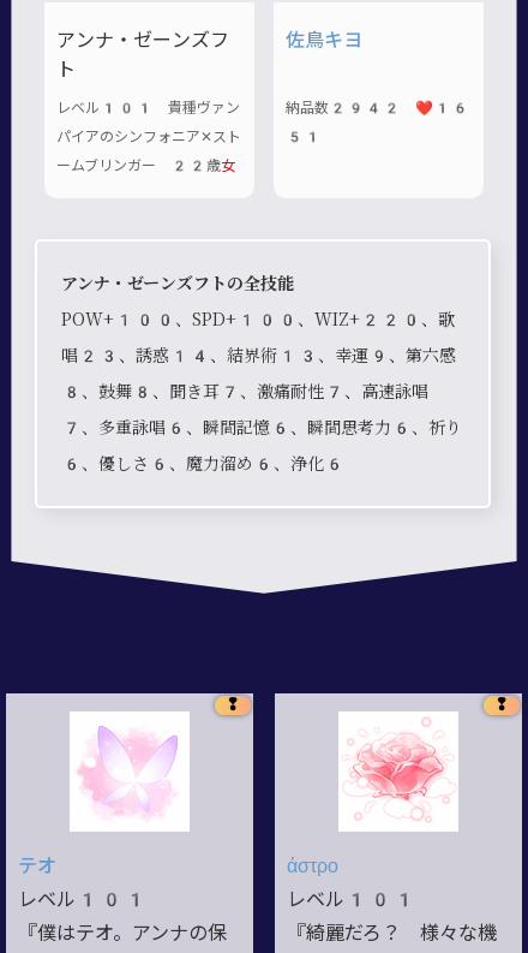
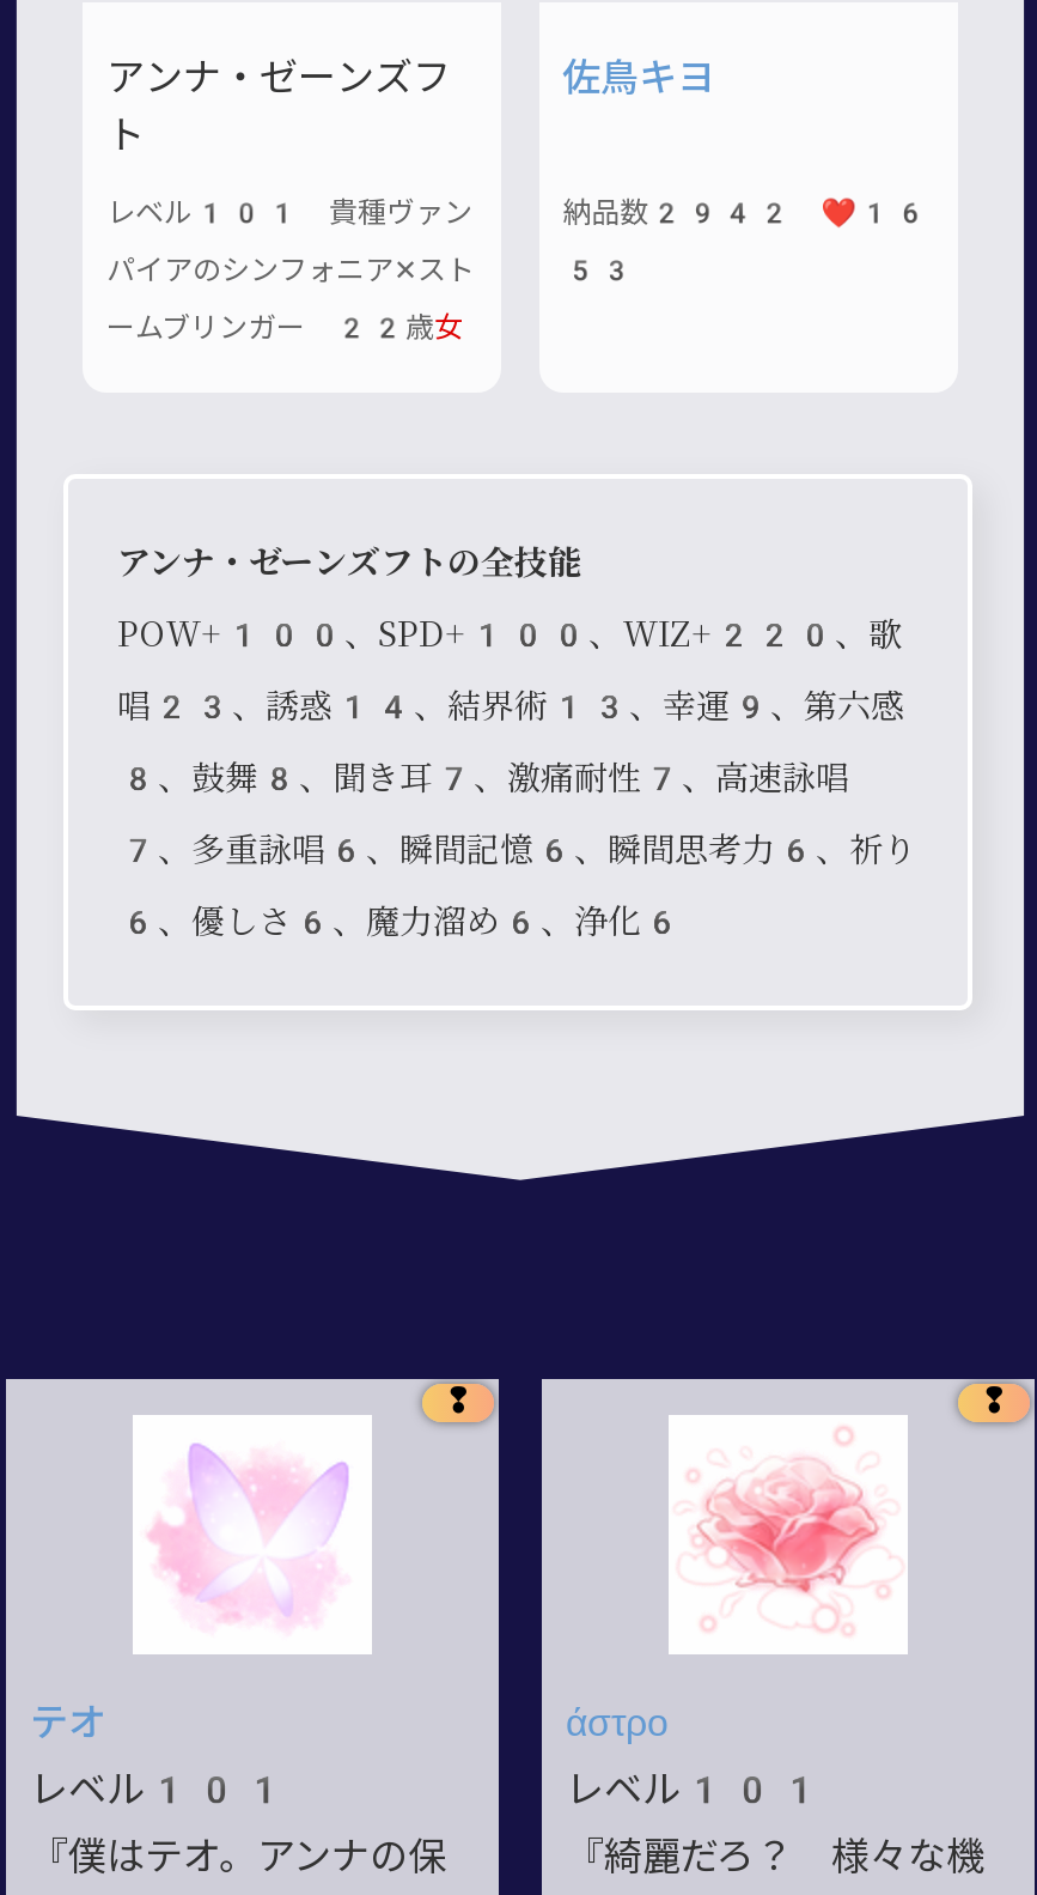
- 51
+ 53
